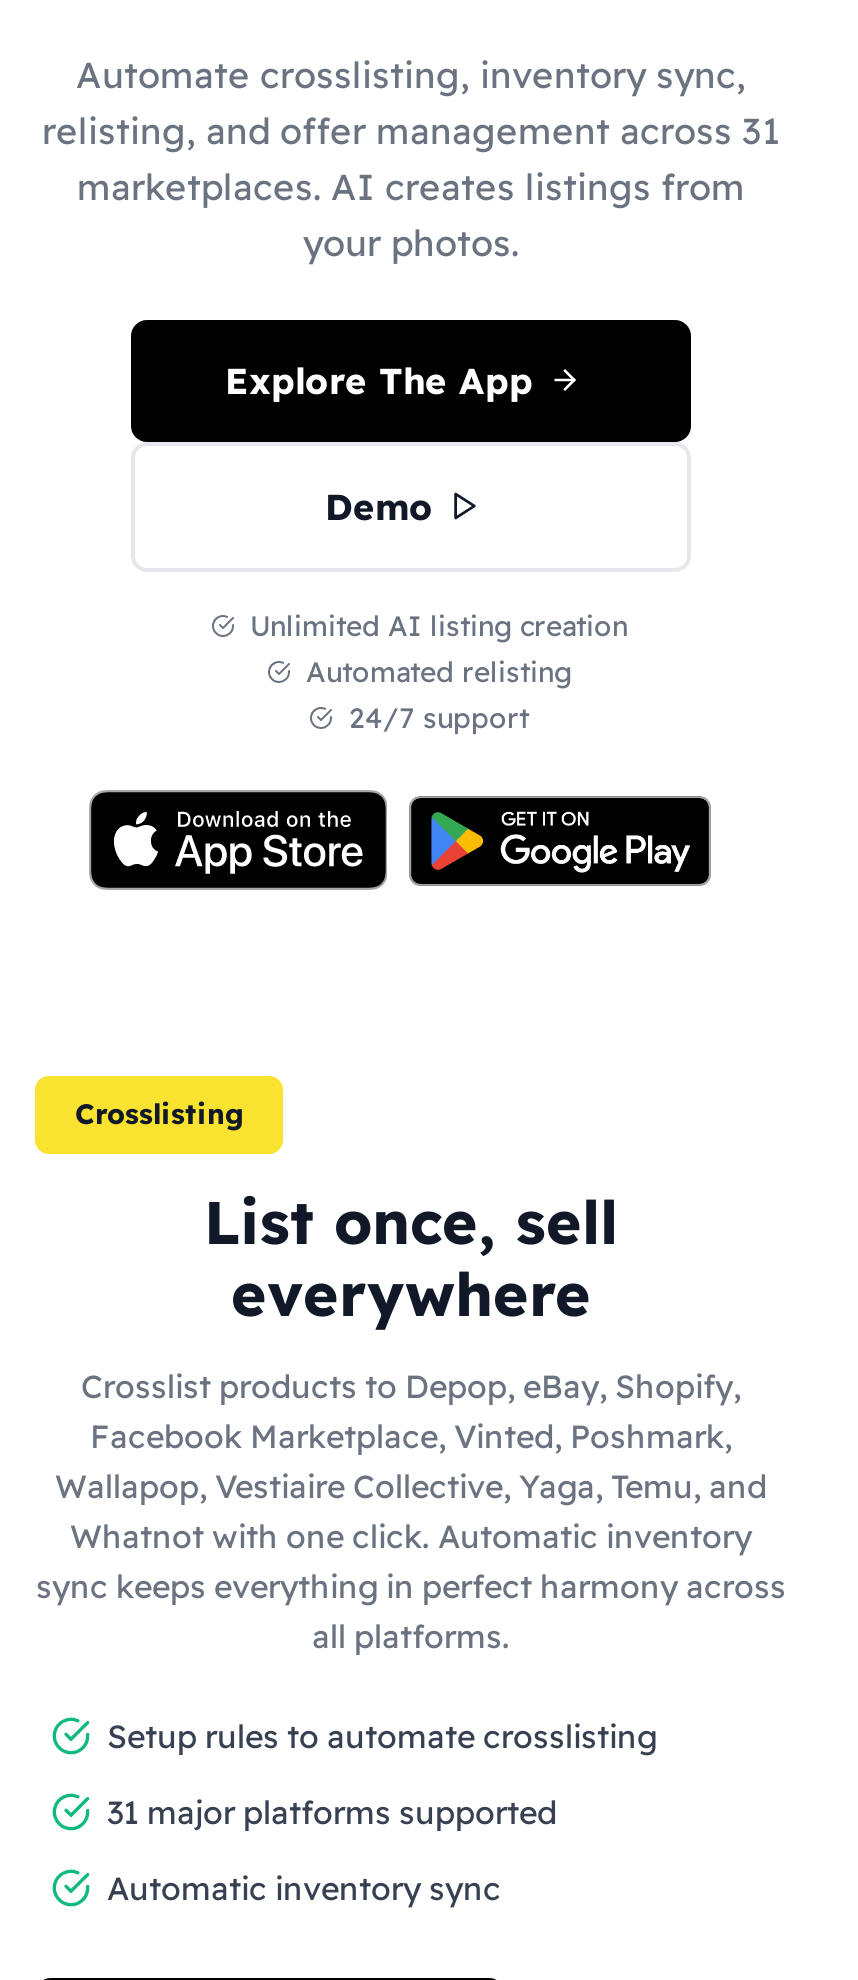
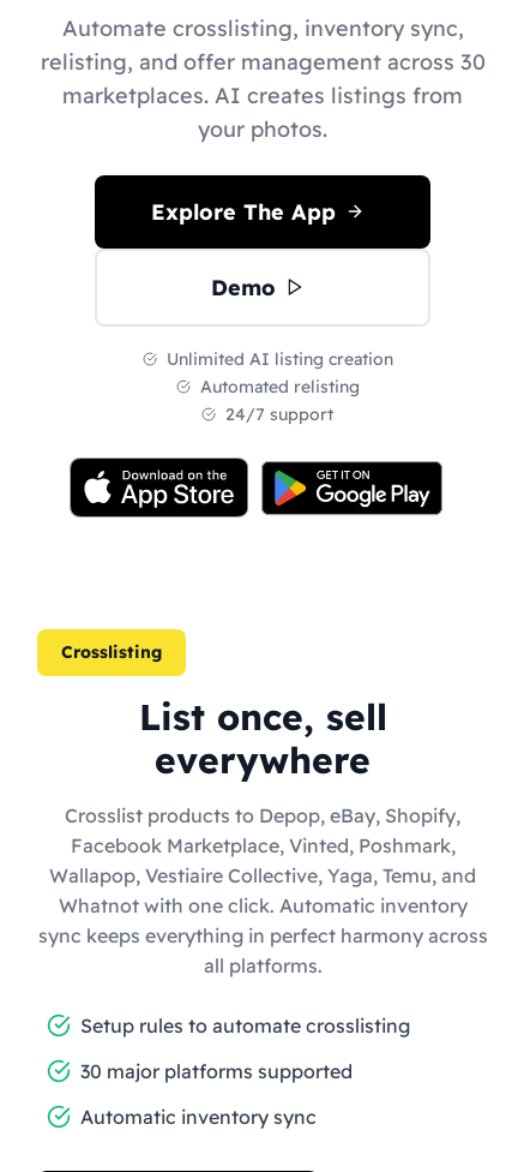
- relisting, and offer management across 31
+ relisting, and offer management across 30

- 31 major platforms supported
+ 30 major platforms supported
